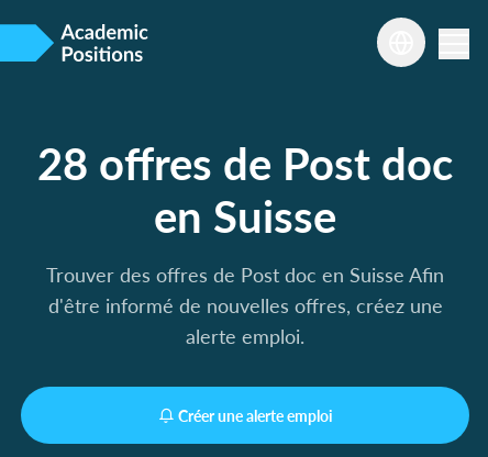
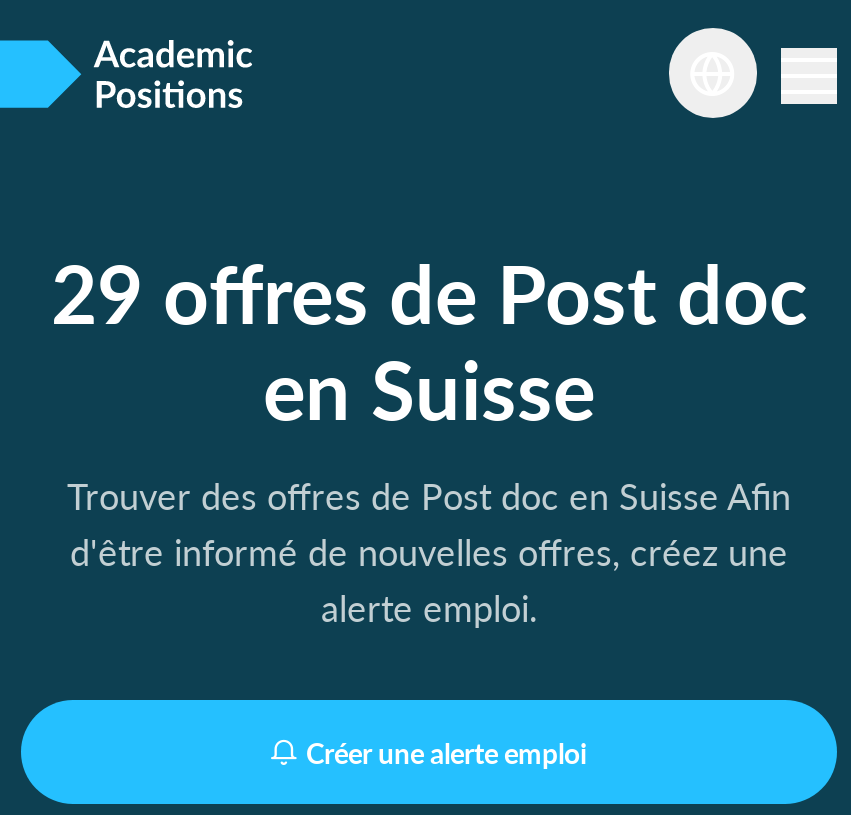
- 28 offres de Post doc
+ 29 offres de Post doc
